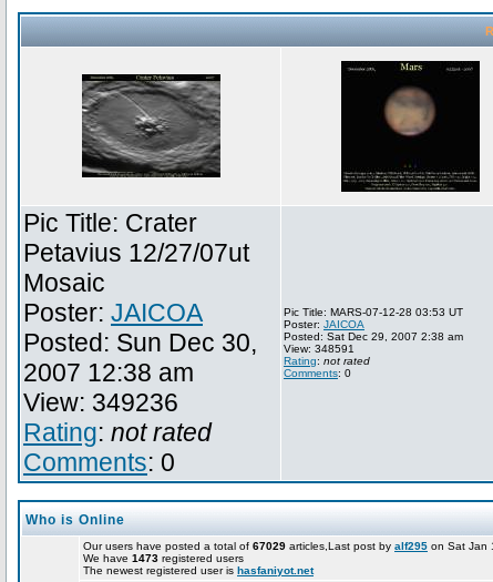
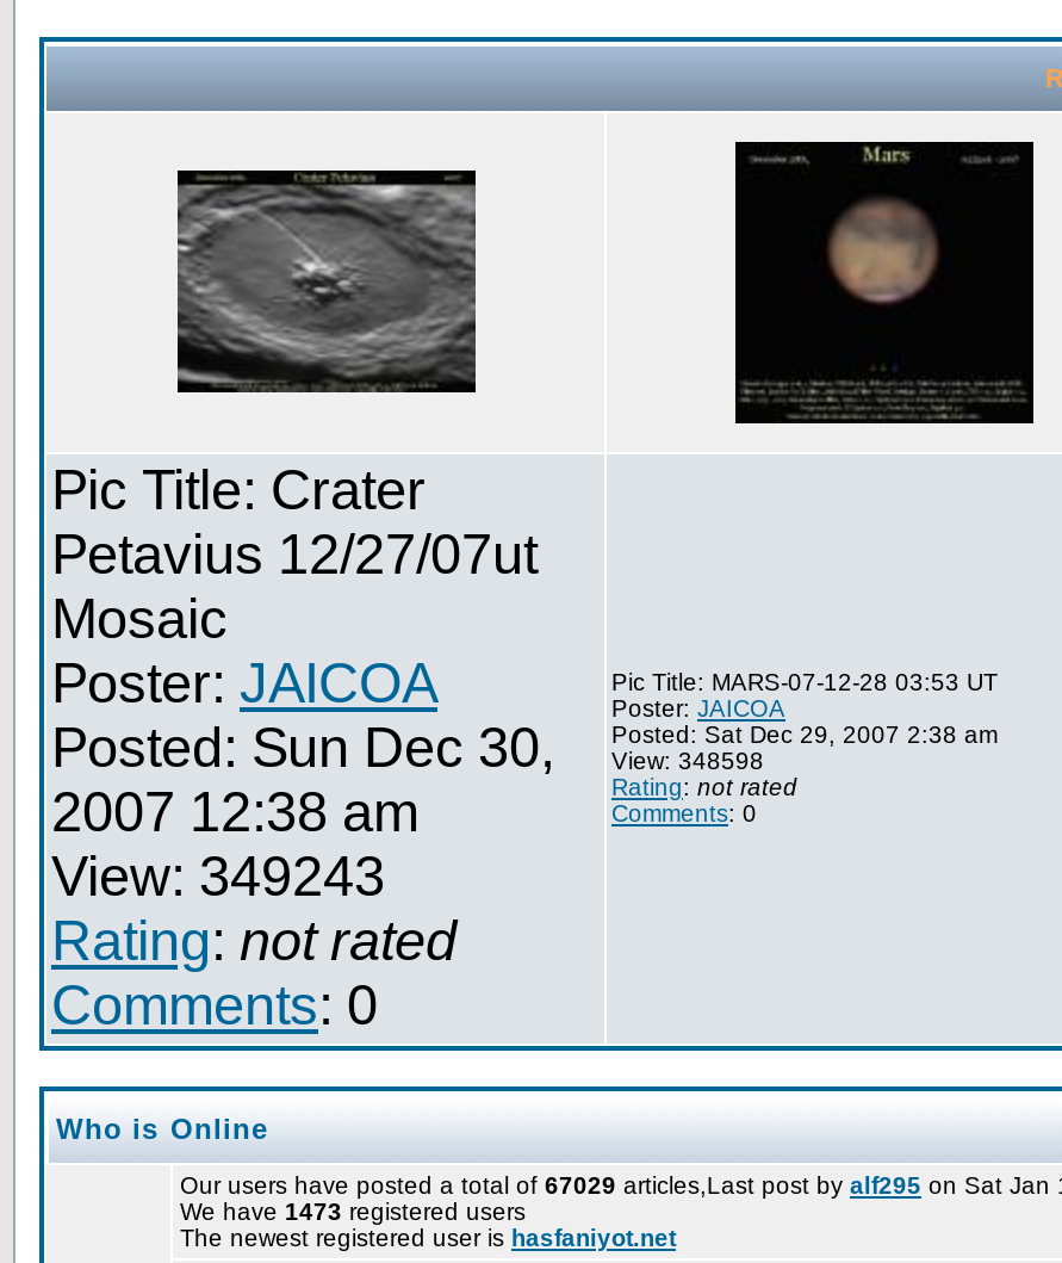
- View: 348591
+ View: 348598

- View: 349236
+ View: 349243
